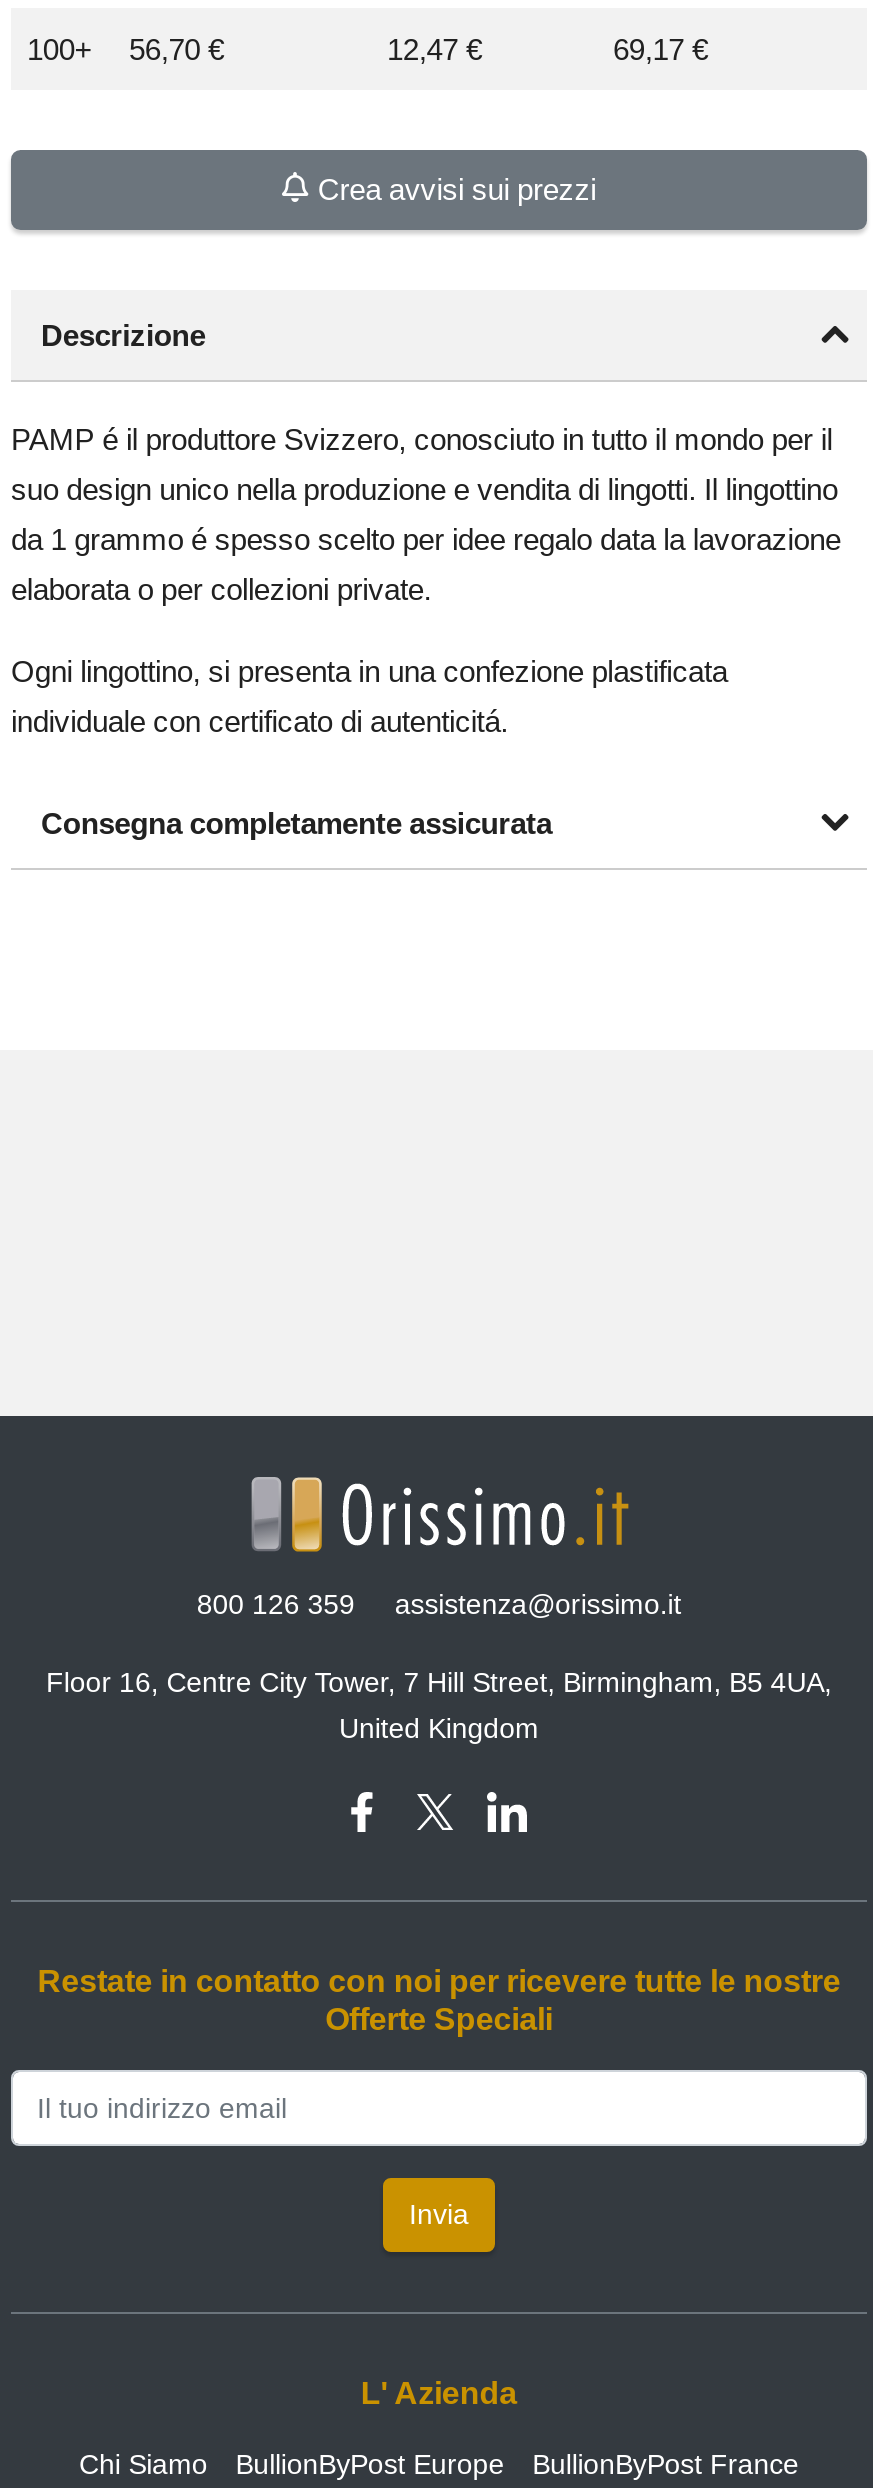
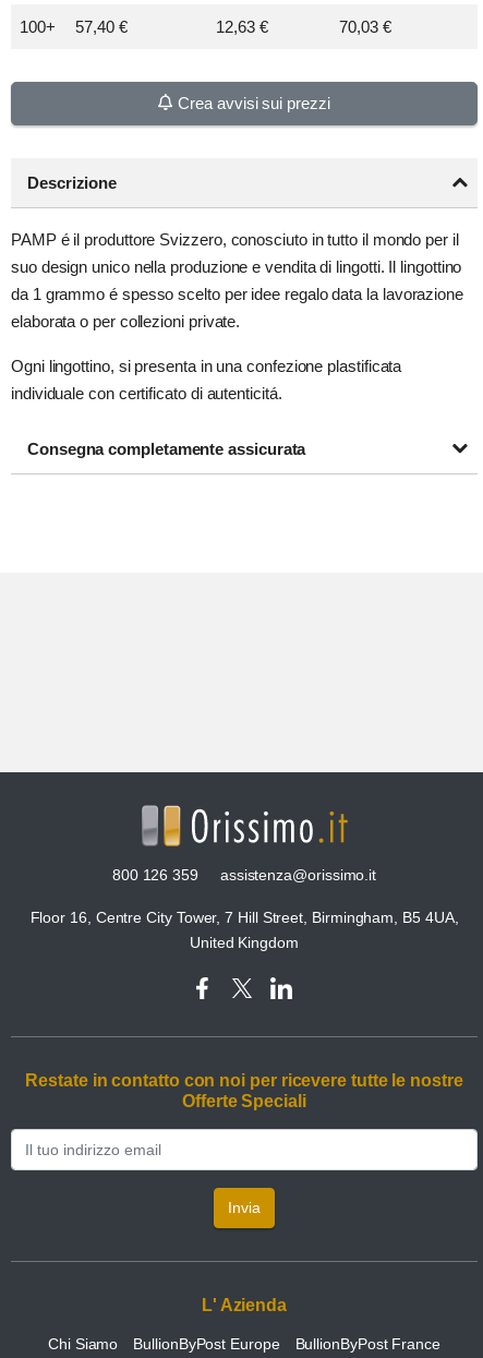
- 100+ 56,70 €
+ 100+ 57,40 €

- 12,47 €
+ 12,63 €

- 69,17 €
+ 70,03 €
